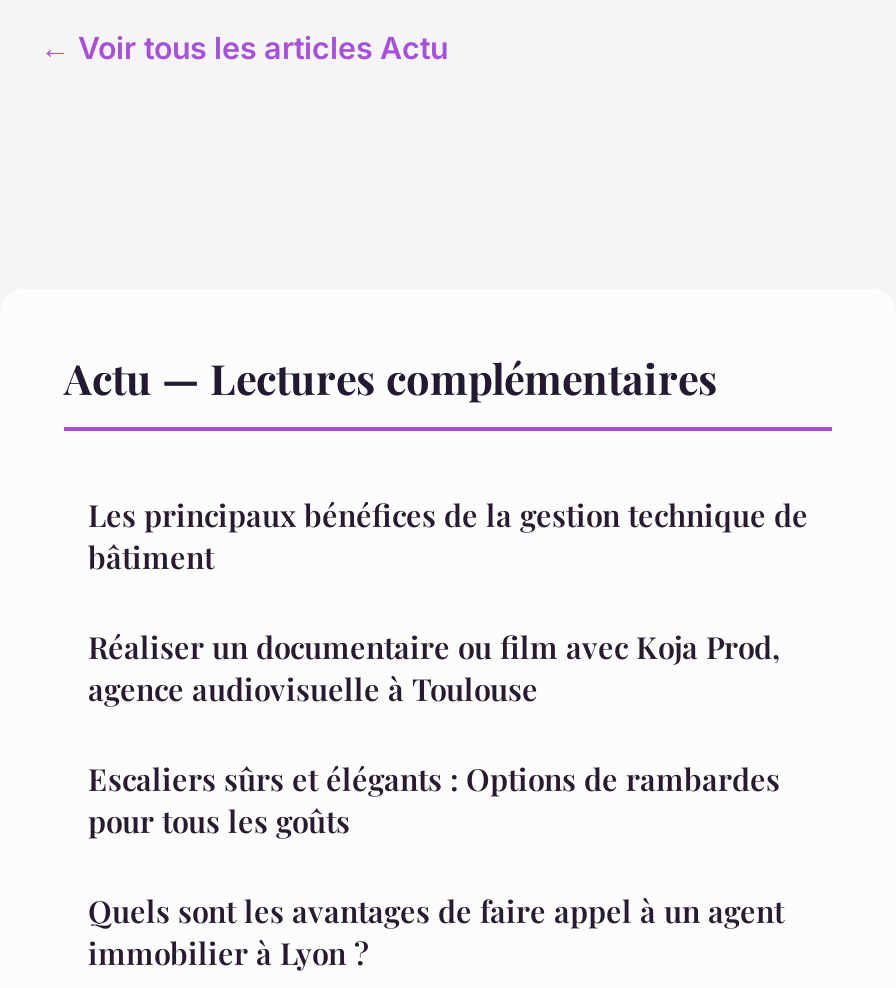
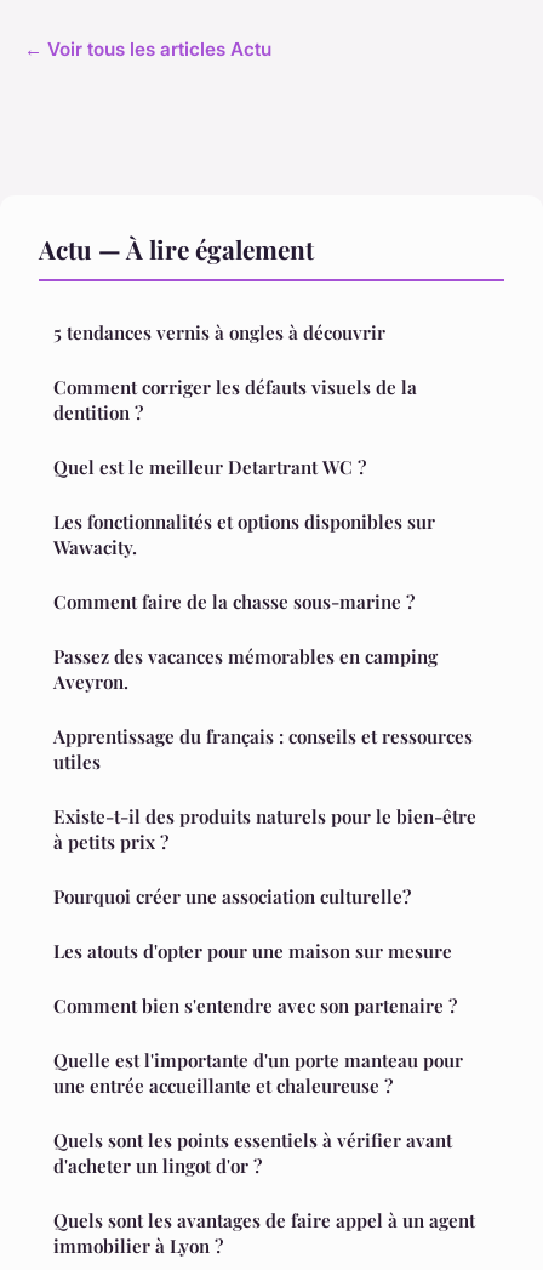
- Actu — Lectures complémentaires
- Les principaux bénéfices de la gestion technique de
- bâtiment
- Réaliser un documentaire ou film avec Koja Prod,
- agence audiovisuelle à Toulouse
- Escaliers sûrs et élégants : Options de rambardes
- pour tous les goûts
+ Actu — À lire également
+ 5 tendances vernis à ongles à découvrir
+ Comment corriger les défauts visuels de la
+ dentition ?
+ Quel est le meilleur Detartrant WC ?
+ Les fonctionnalités et options disponibles sur
+ Wawacity.
+ Comment faire de la chasse sous-marine ?
+ Passez des vacances mémorables en camping
+ Aveyron.
+ Apprentissage du français : conseils et ressources
+ utiles
+ Existe-t-il des produits naturels pour le bien-être
+ à petits prix ?
+ Pourquoi créer une association culturelle?
+ Les atouts d'opter pour une maison sur mesure
+ Comment bien s'entendre avec son partenaire ?
+ Quelle est l'importante d'un porte manteau pour
+ une entrée accueillante et chaleureuse ?
+ Quels sont les points essentiels à vérifier avant
+ d'acheter un lingot d'or ?
